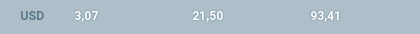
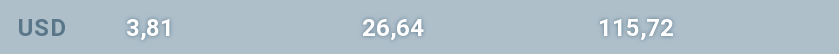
- 3,07
+ 3,81

- 21,50
+ 26,64

- 93,41
+ 115,72
